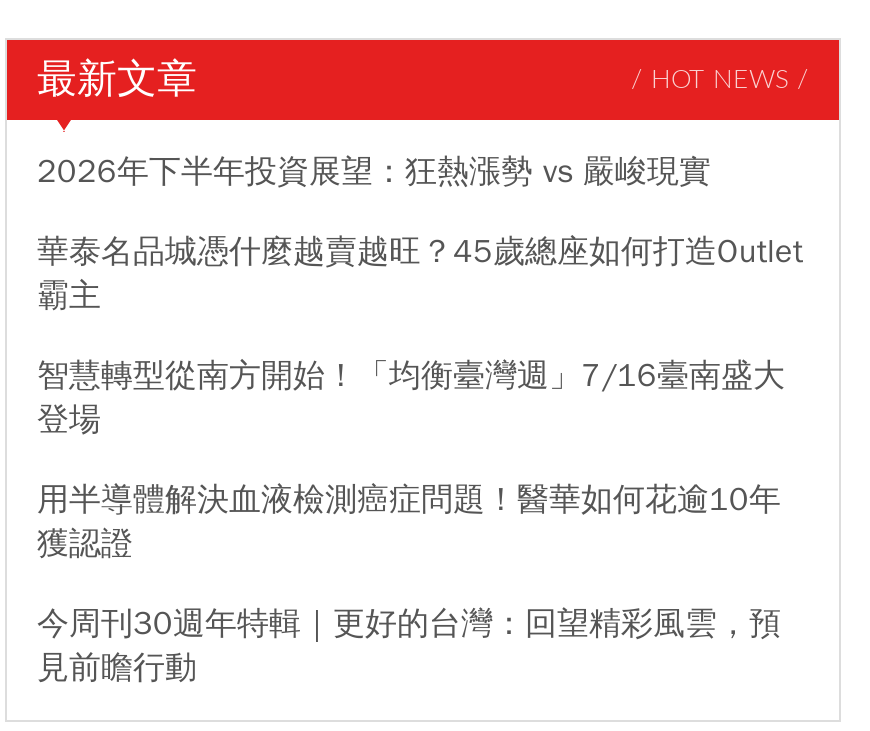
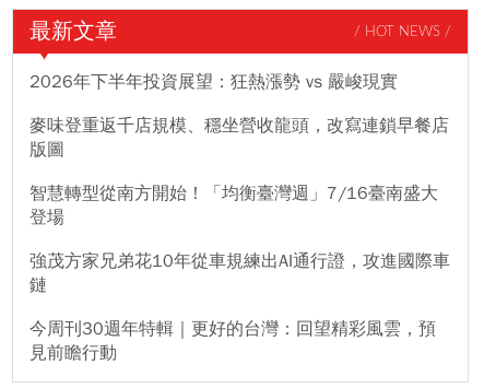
- 華泰名品城憑什麼越賣越旺？45歲總座如何打造Outlet
- 霸主
+ 麥味登重返千店規模、穩坐營收龍頭，改寫連鎖早餐店
+ 版圖

- 用半導體解決血液檢測癌症問題！醫華如何花逾10年
- 獲認證
+ 強茂方家兄弟花10年從車規練出AI通行證，攻進國際車
+ 鏈
